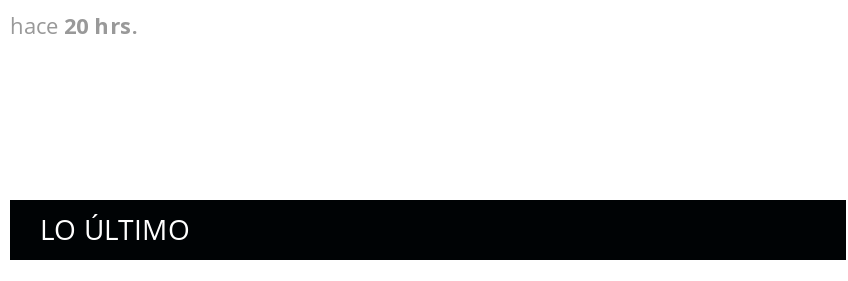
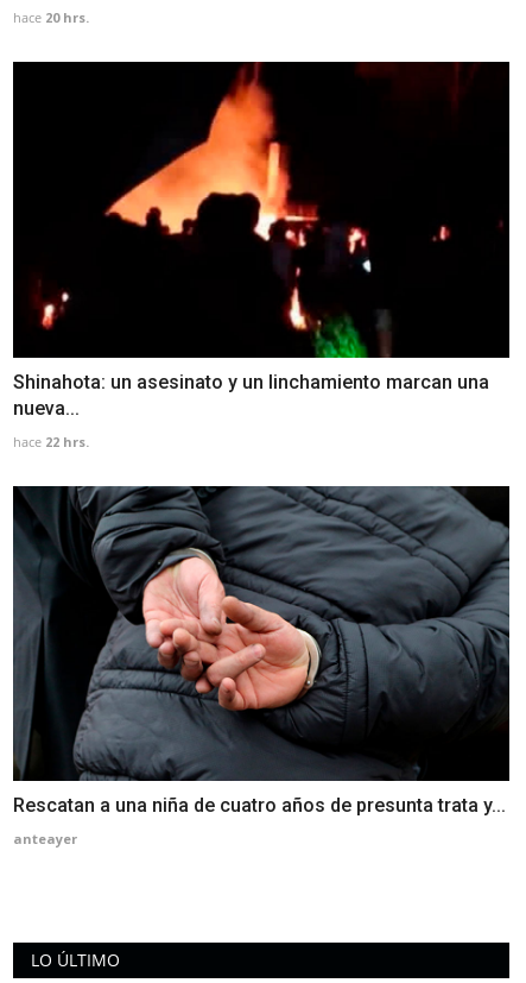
+ [image]
+ Shinahota: un asesinato y un linchamiento marcan una
+ nueva...
+ hace 22 hrs.

+ [image]
+ Rescatan a una niña de cuatro años de presunta trata y...
+ anteayer
